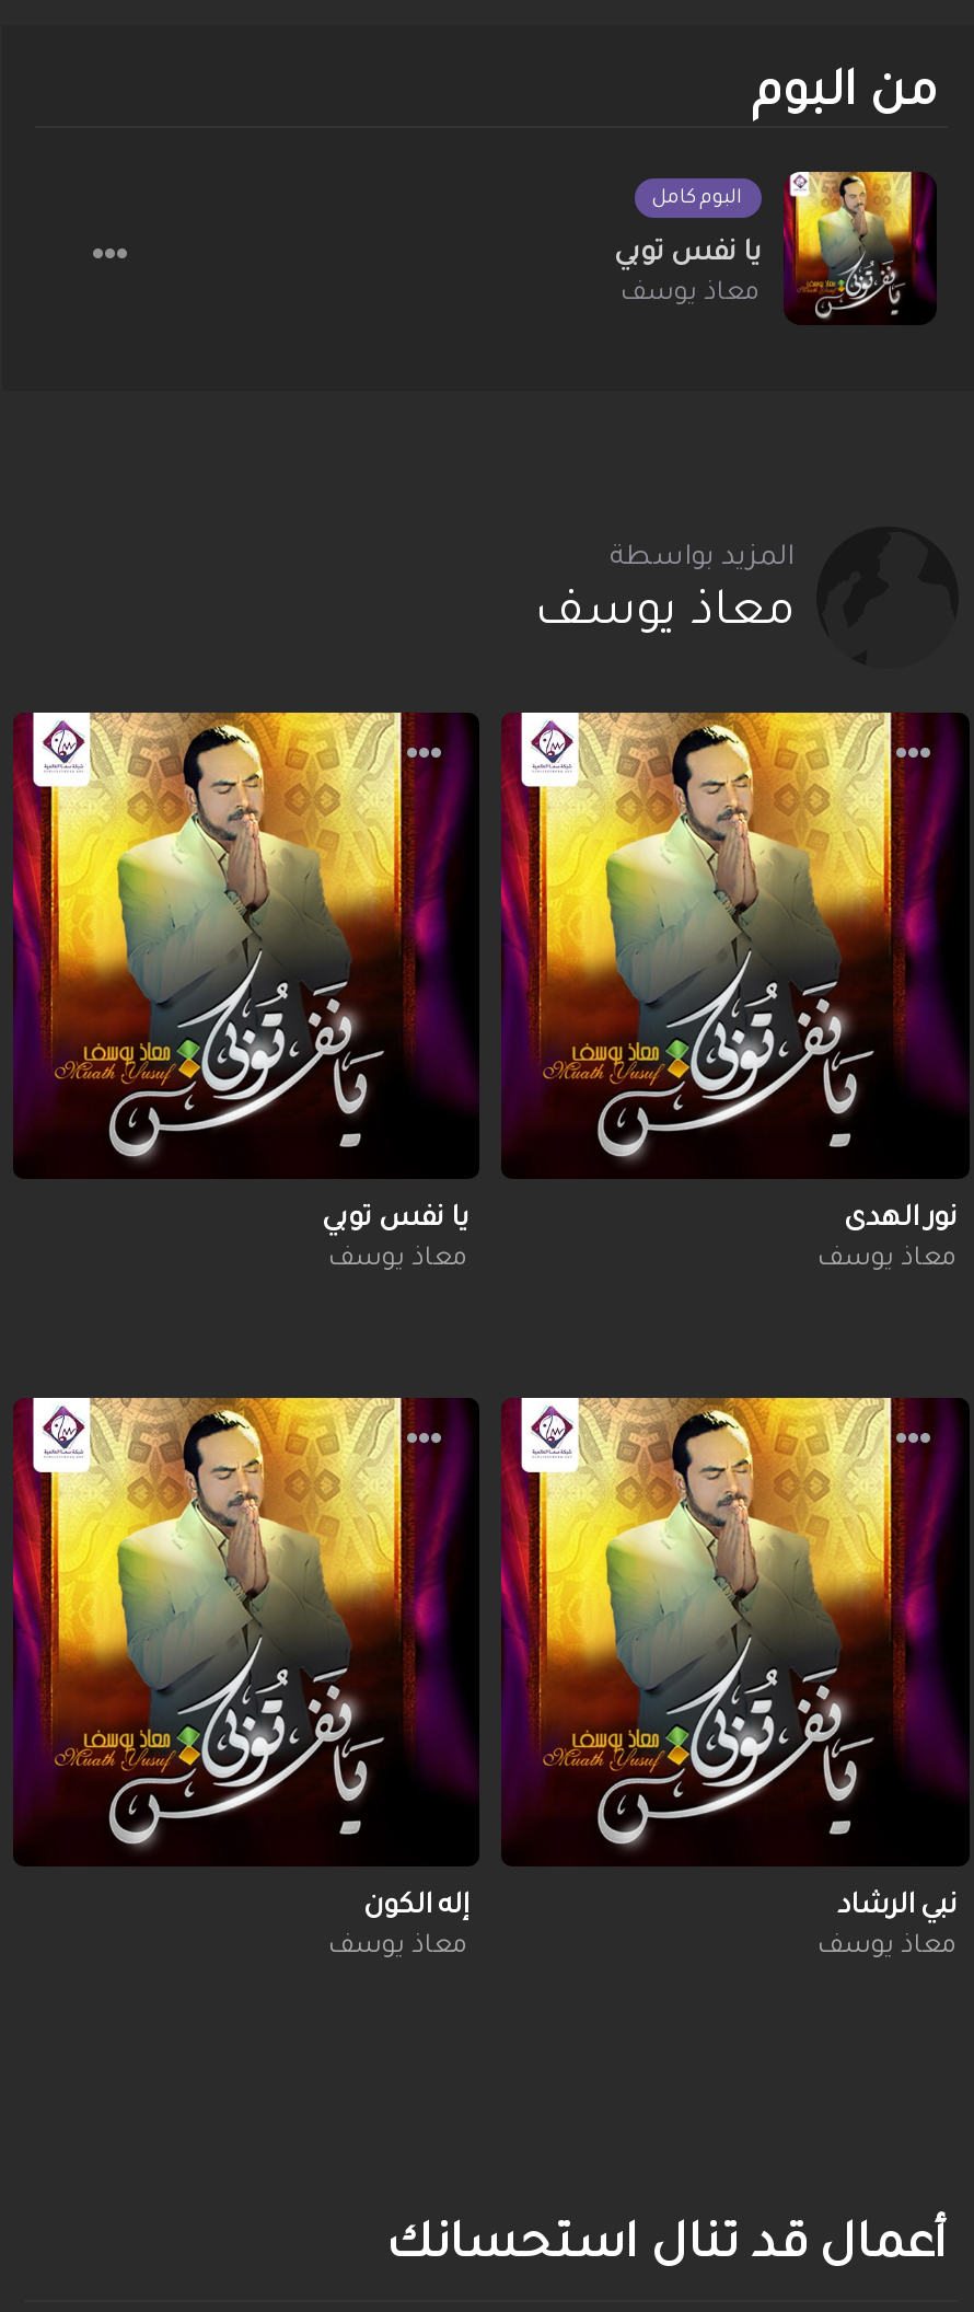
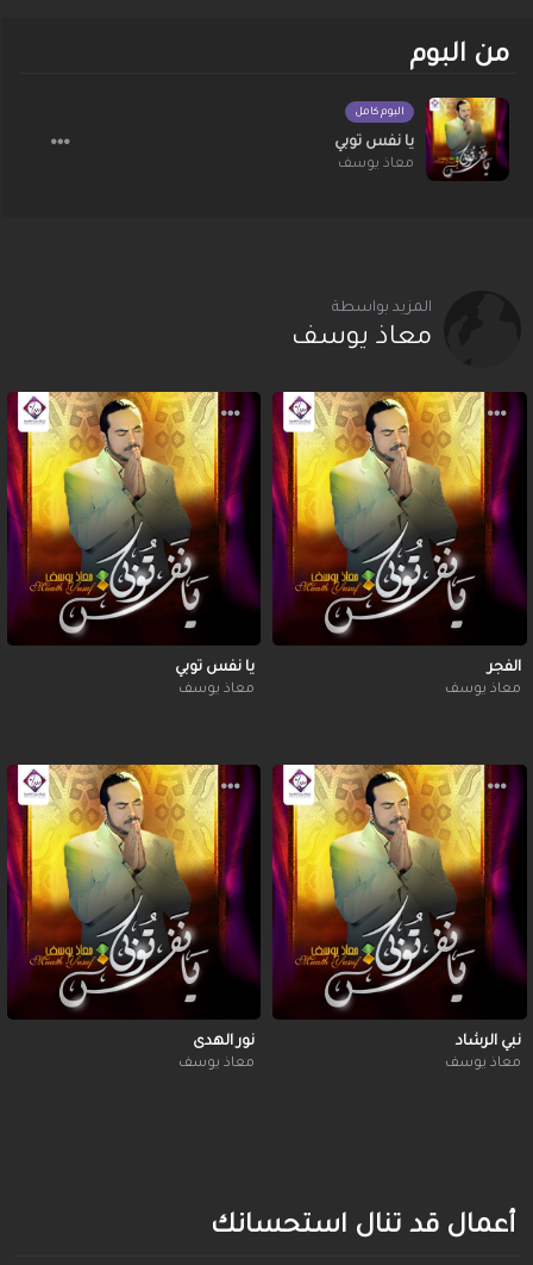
moved down: نور الهدى

+ الفجر

- إله الكون
